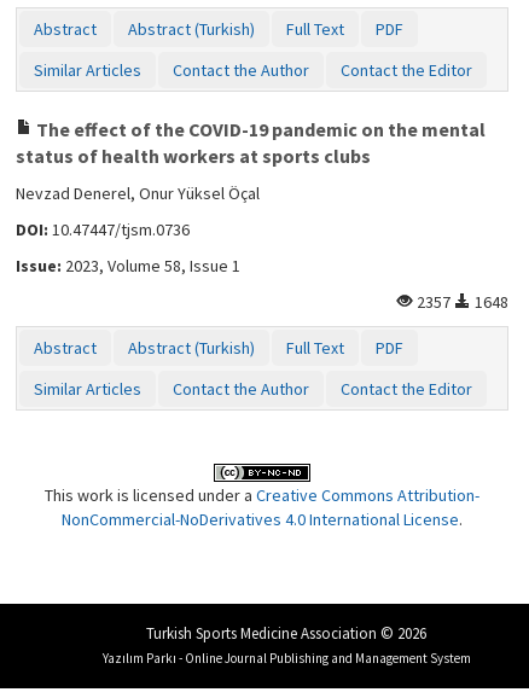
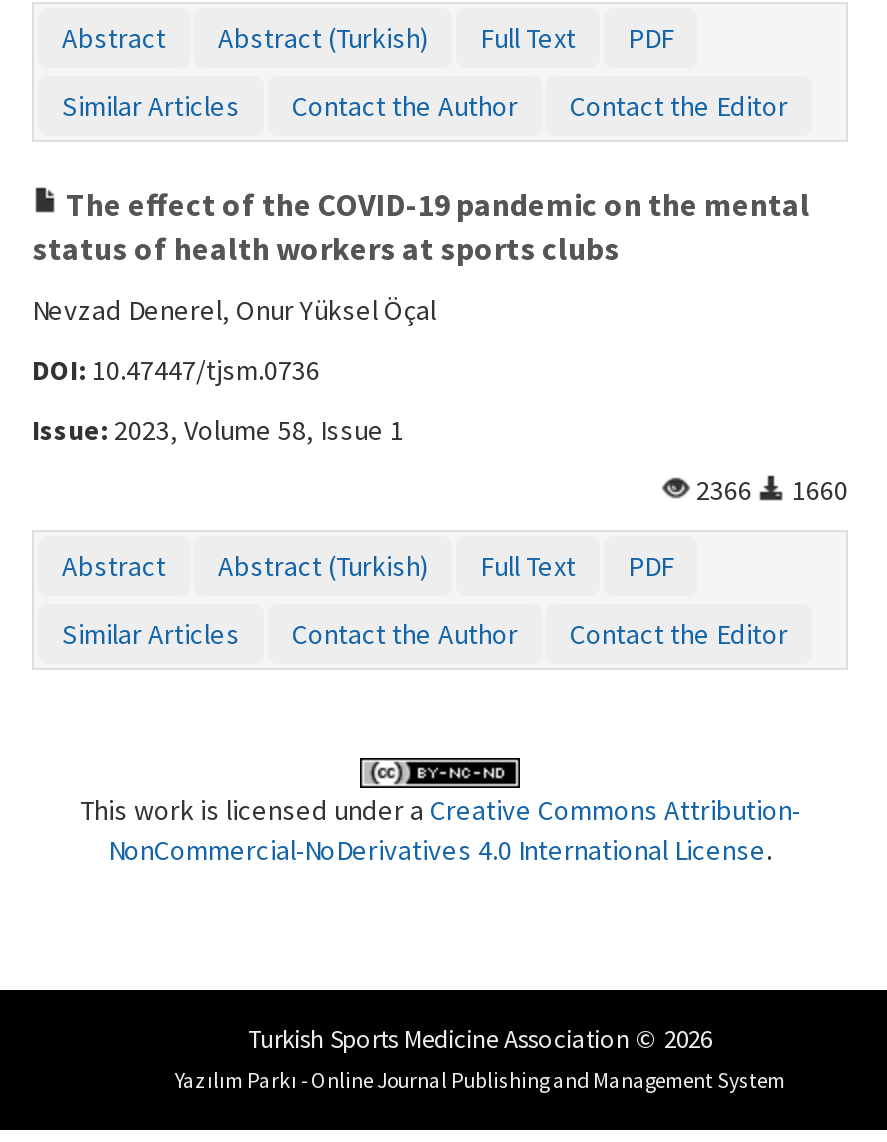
- 2357
+ 2366

- 1648
+ 1660
